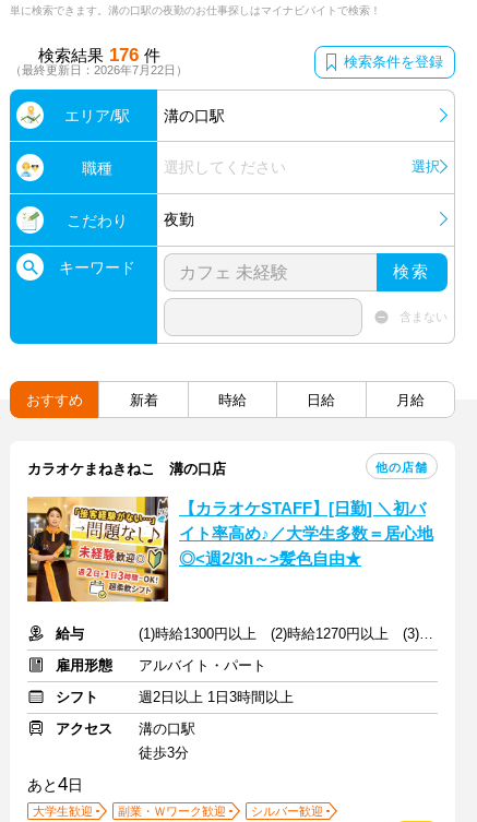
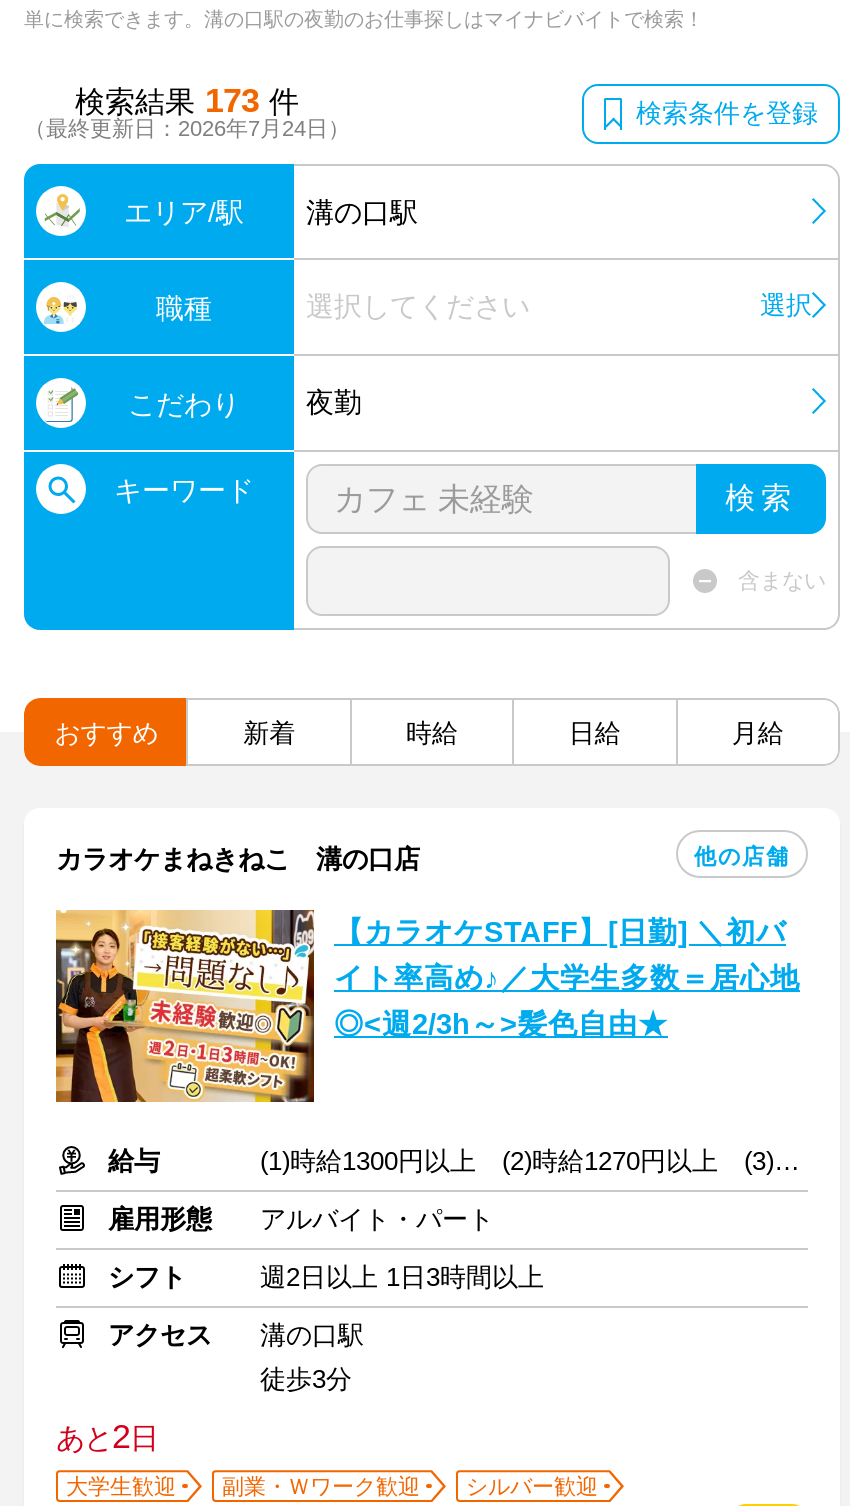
- 検索結果 176 件
+ 検索結果 173 件

- （最終更新日：2026年7月22日）
+ （最終更新日：2026年7月24日）

- あと4日
+ あと2日
